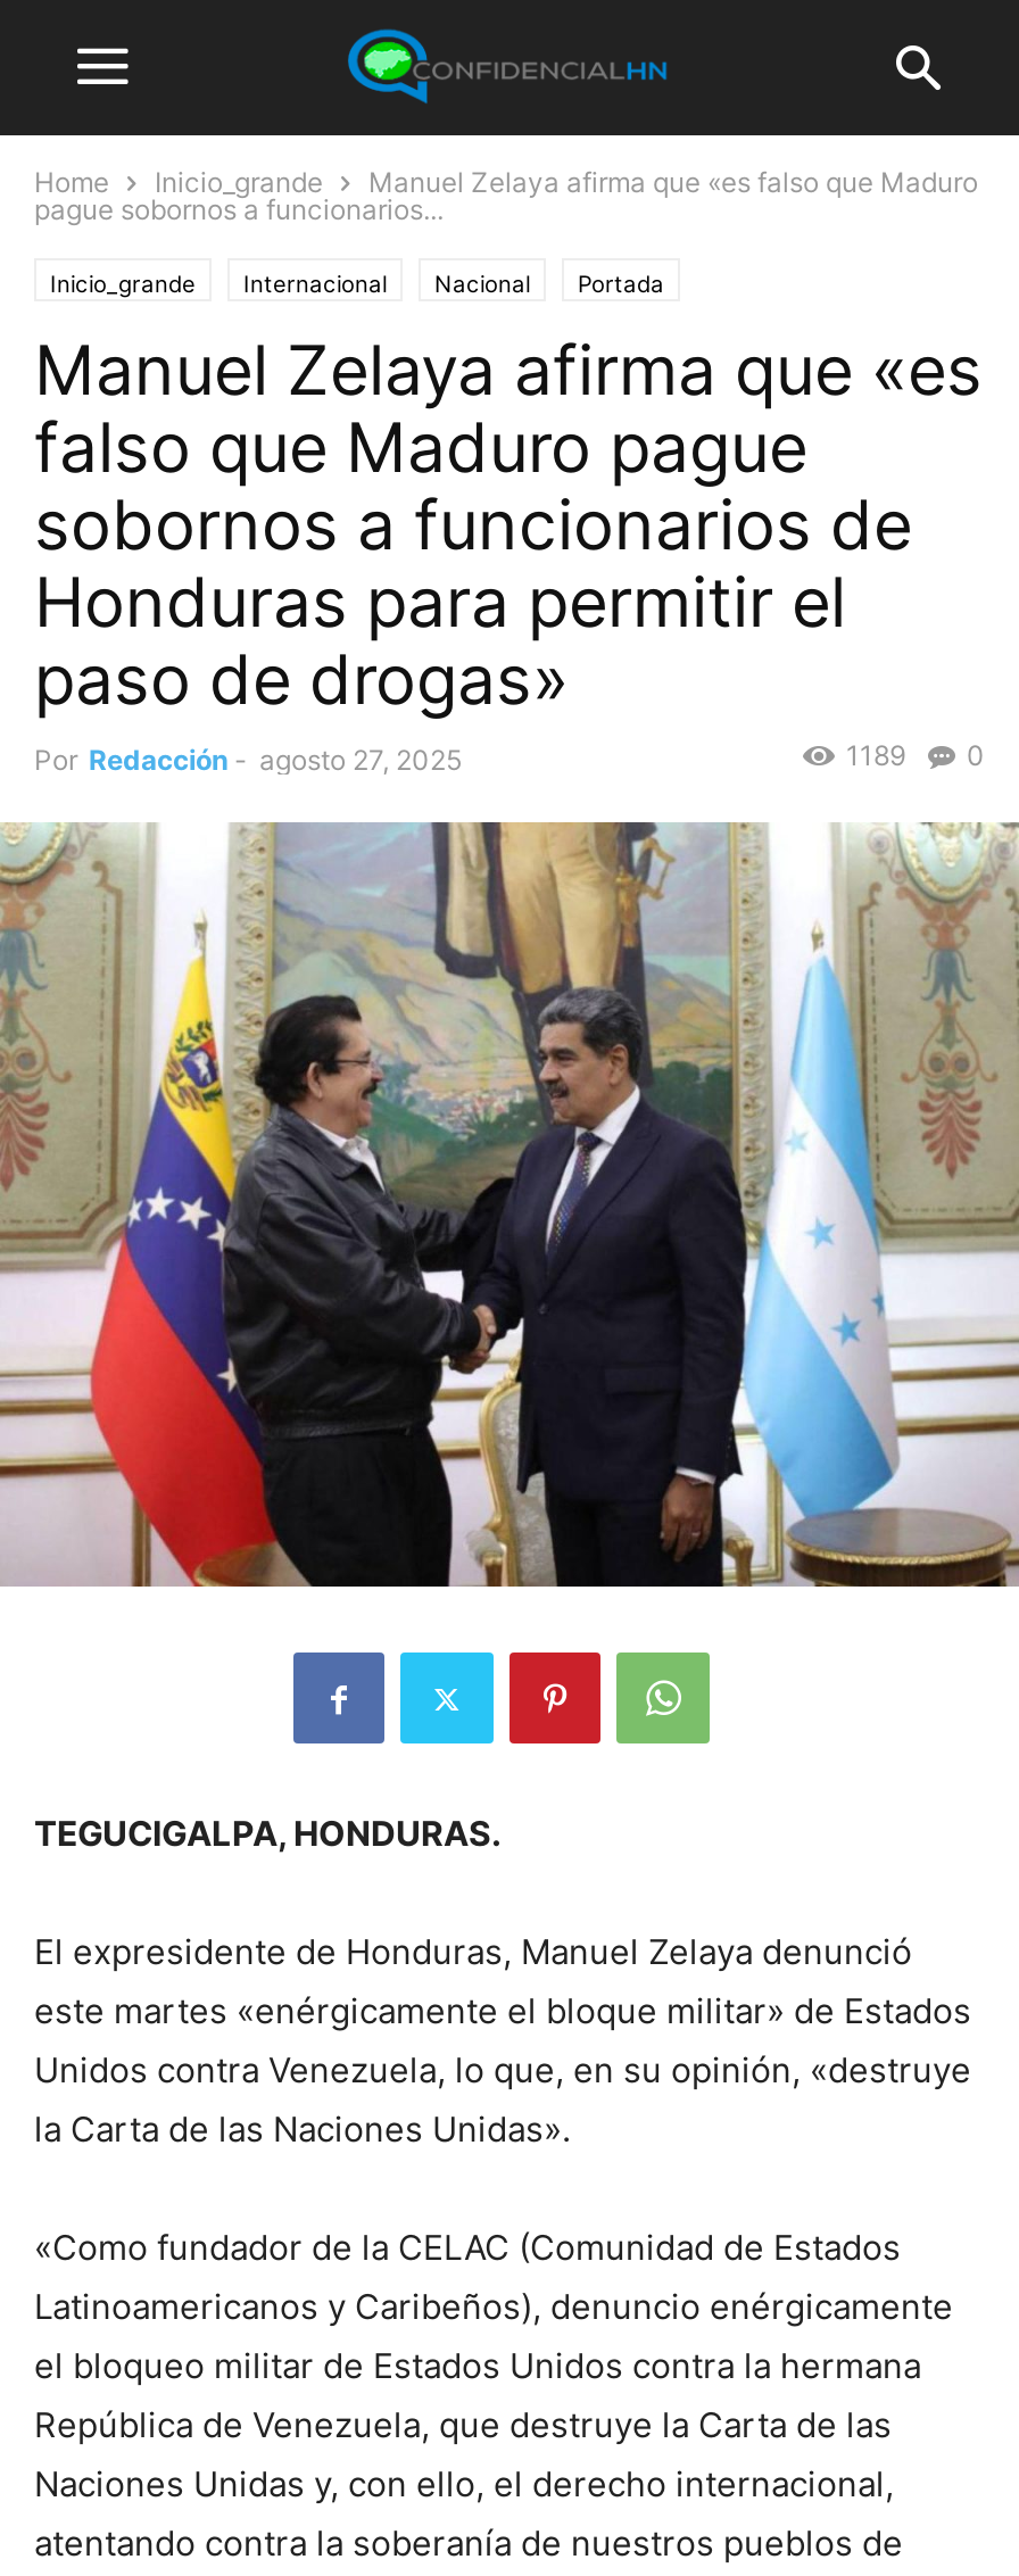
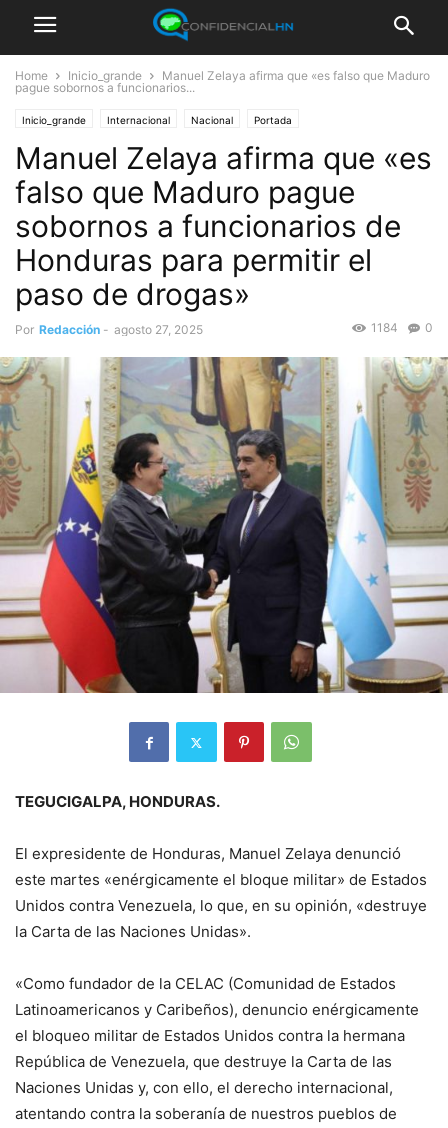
- 1189 0
+ 1184 0
